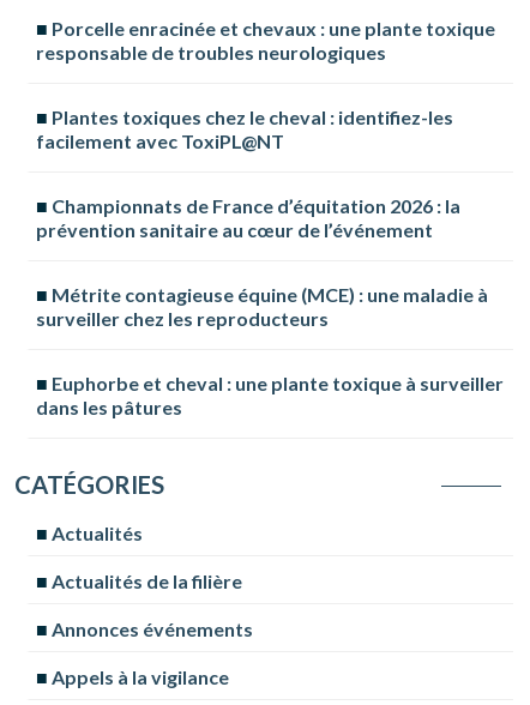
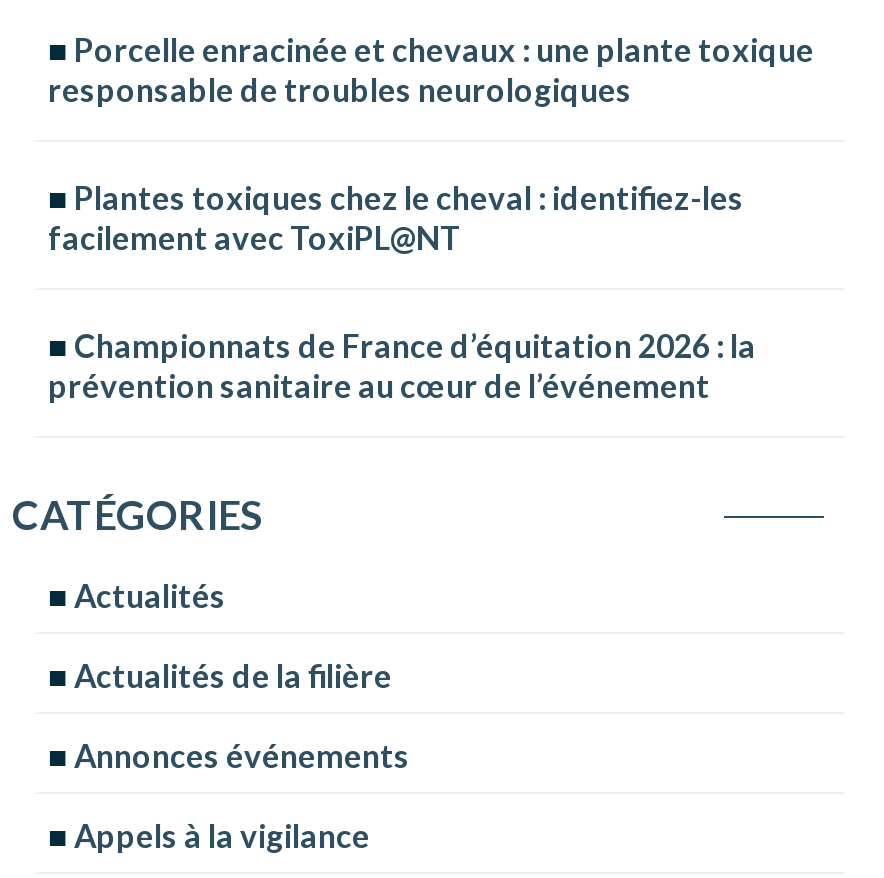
- Métrite contagieuse équine (MCE) : une maladie à
- surveiller chez les reproducteurs
- Euphorbe et cheval : une plante toxique à surveiller
- dans les pâtures
